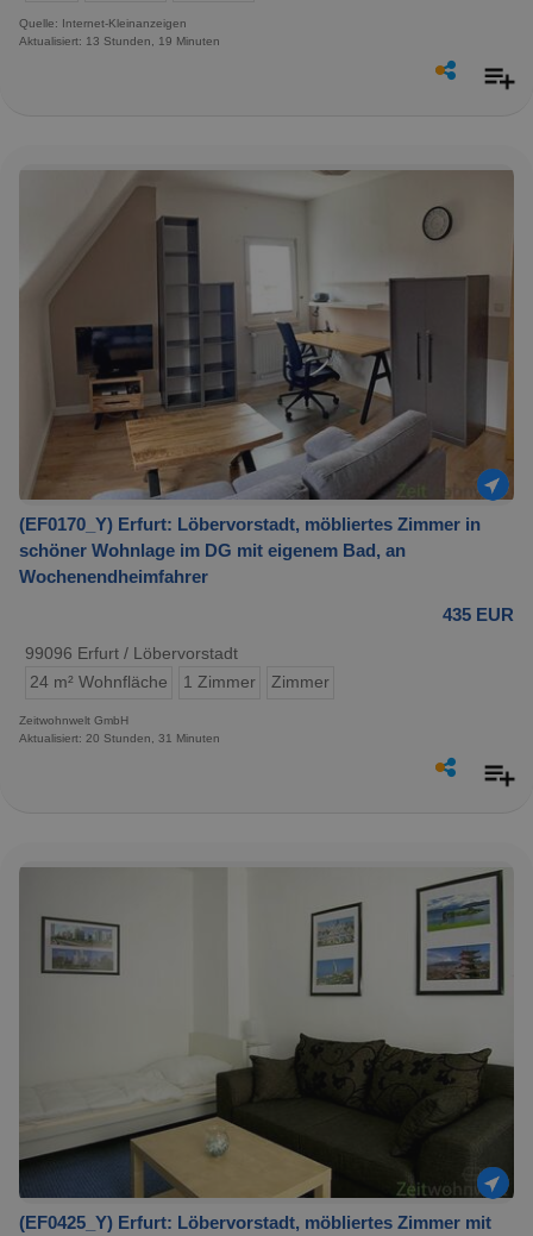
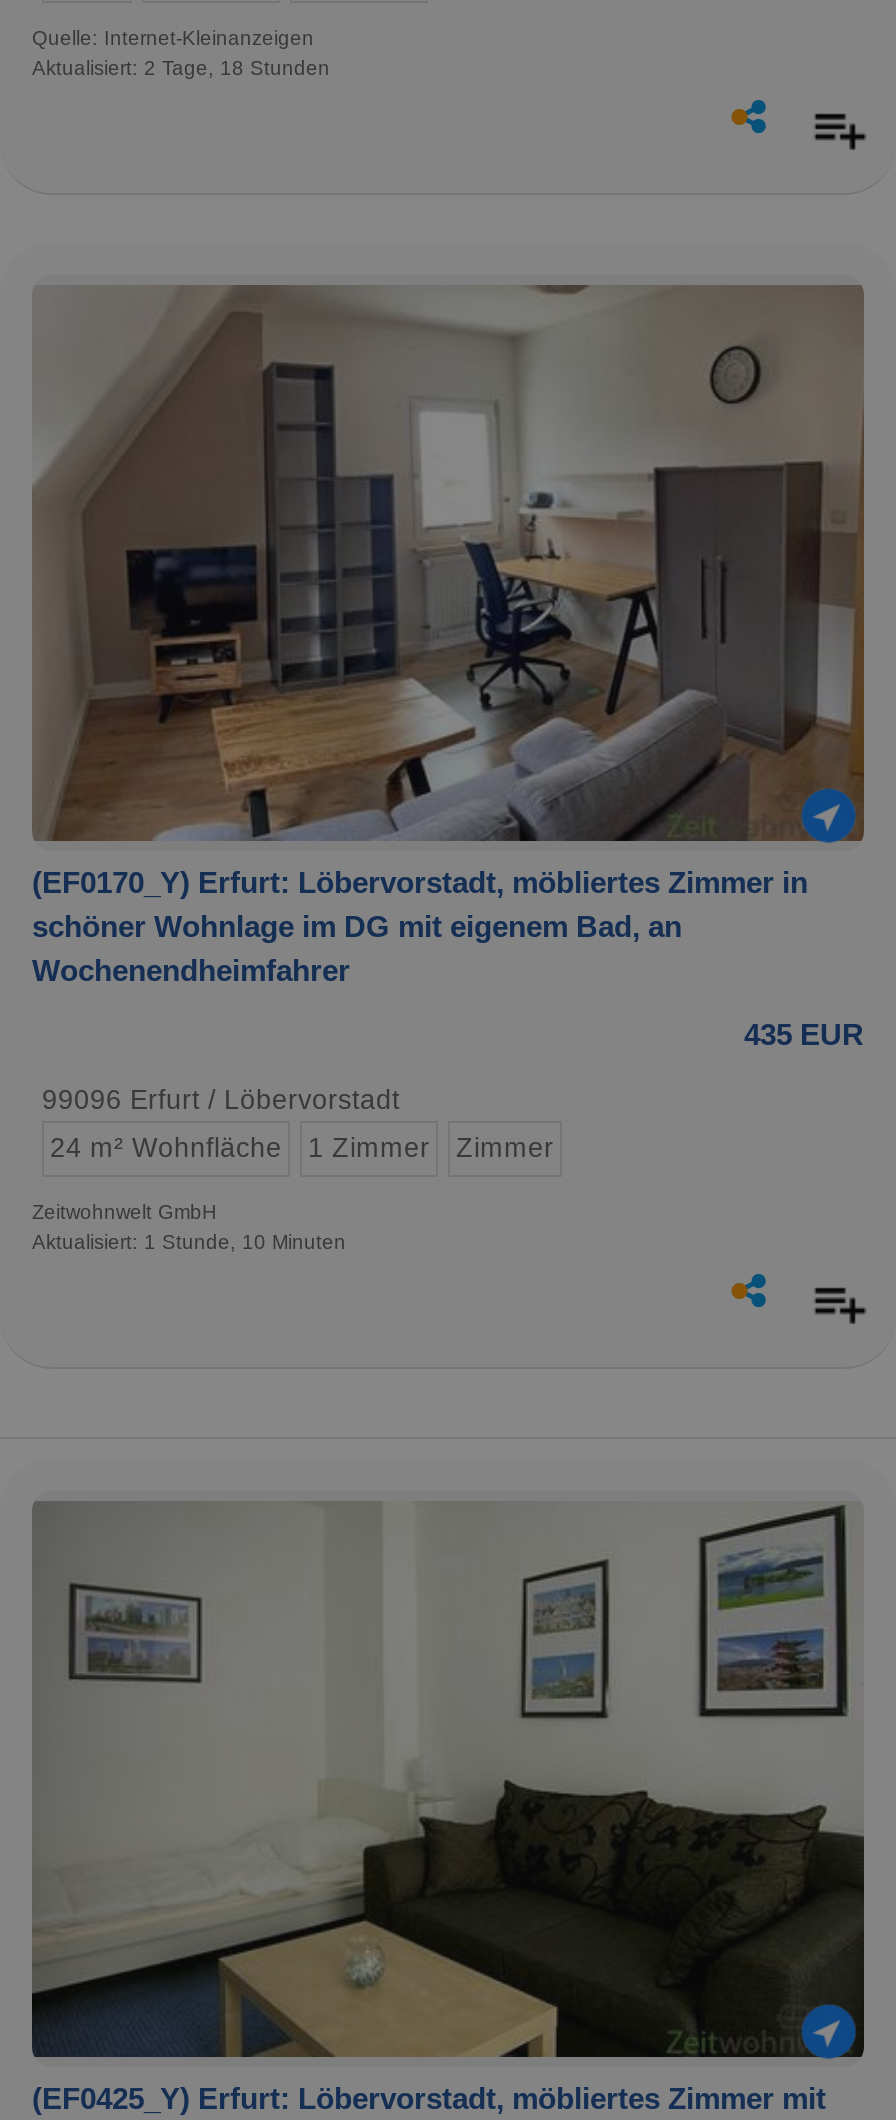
- Aktualisiert: 13 Stunden, 19 Minuten
+ Aktualisiert: 2 Tage, 18 Stunden

- Aktualisiert: 20 Stunden, 31 Minuten
+ Aktualisiert: 1 Stunde, 10 Minuten
